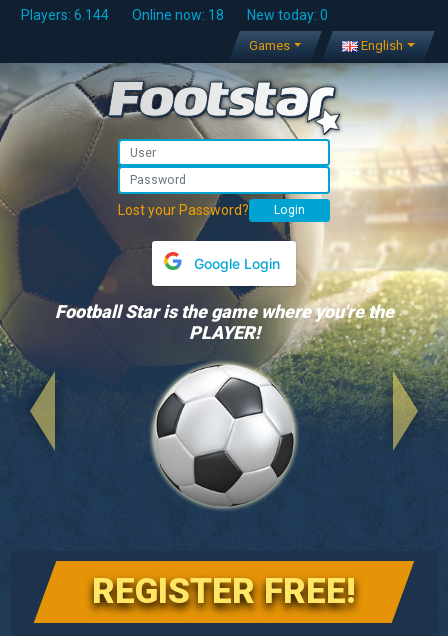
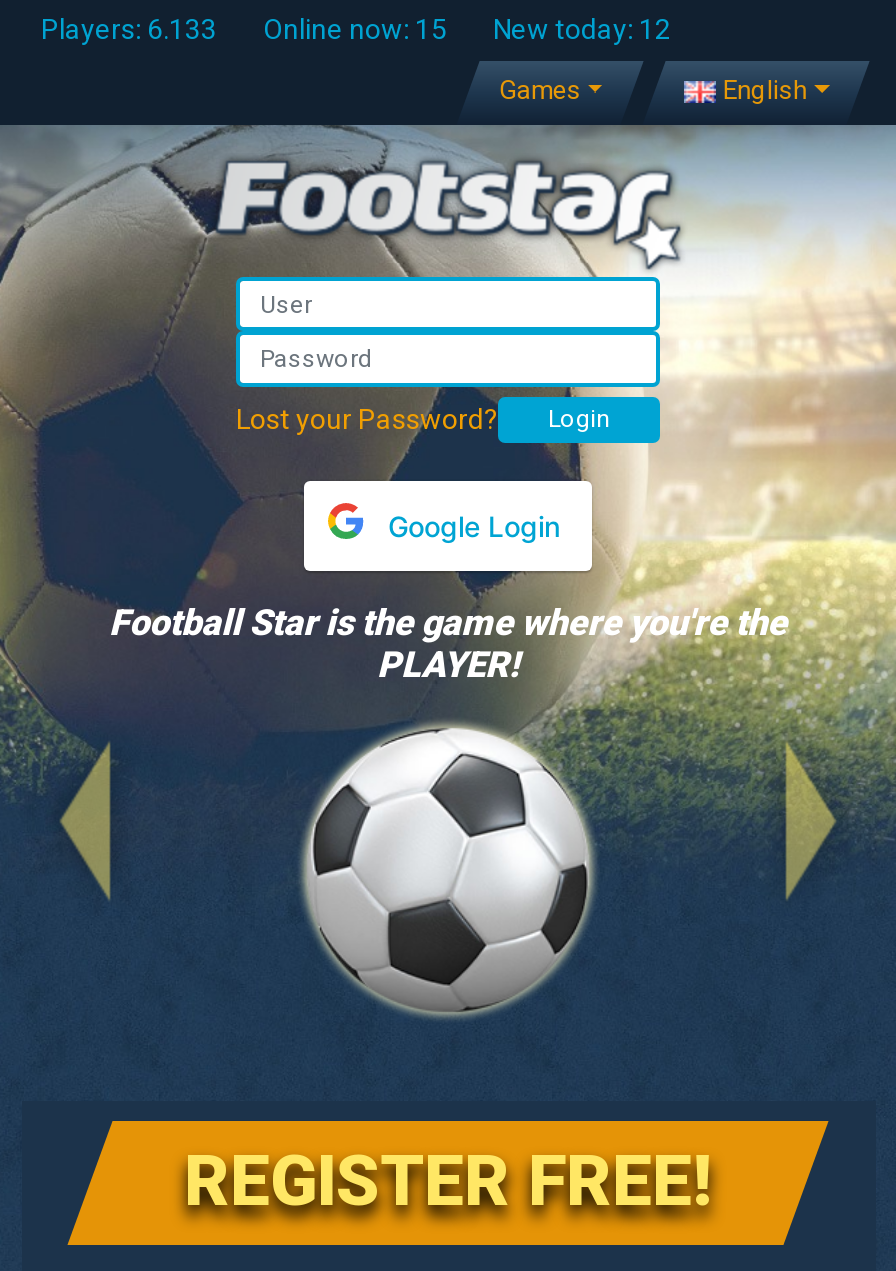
- Players: 6.144
+ Players: 6.133

- Online now: 18
+ Online now: 15

- New today: 0
+ New today: 12
